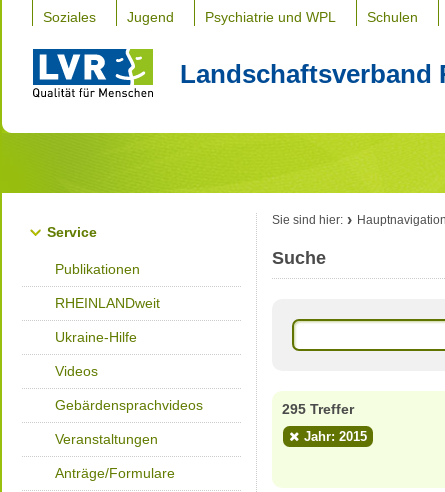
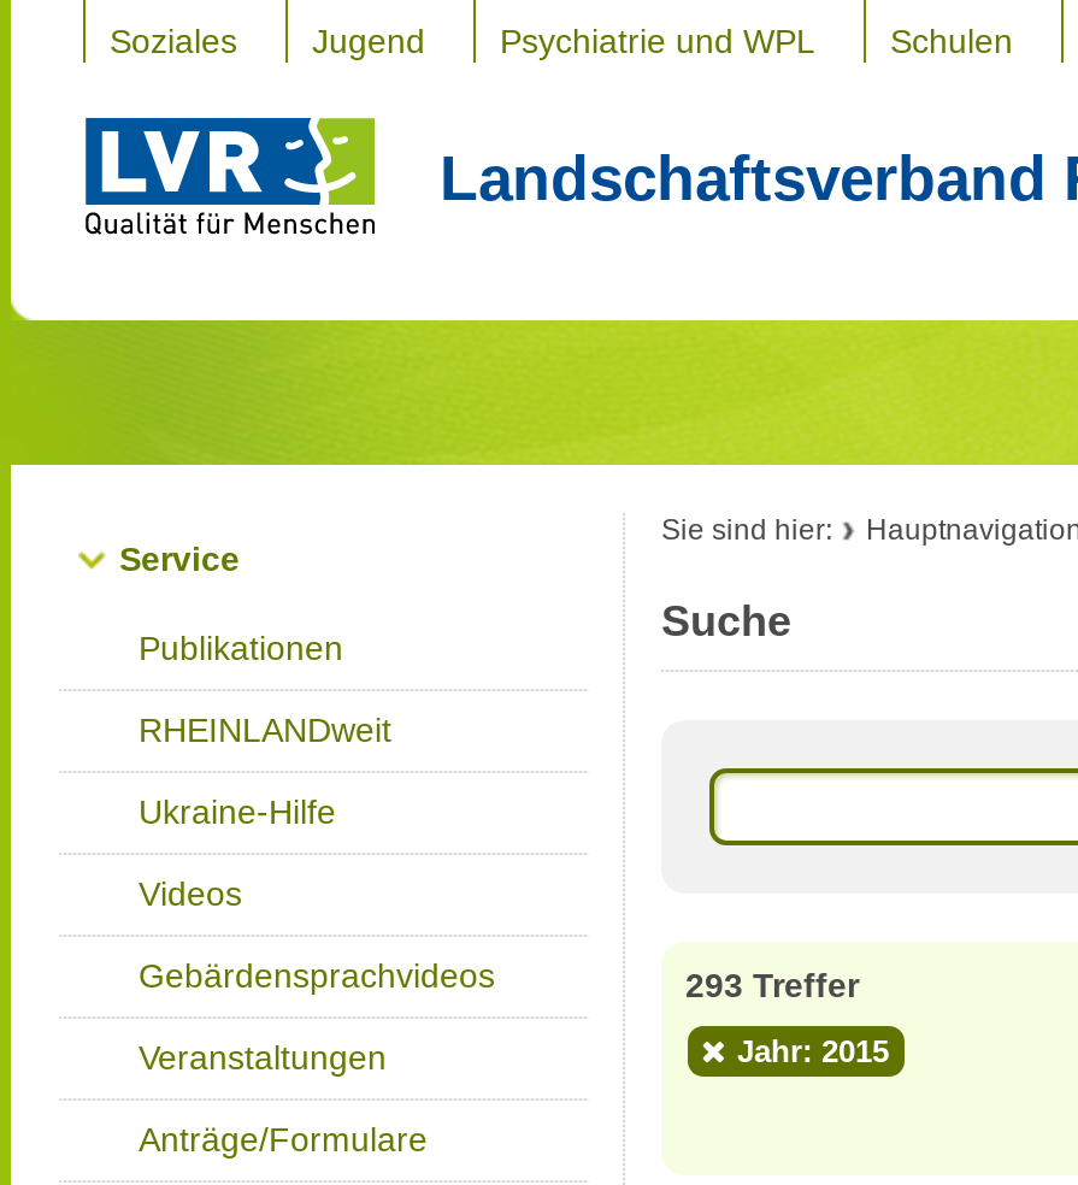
- 295 Treffer
+ 293 Treffer
